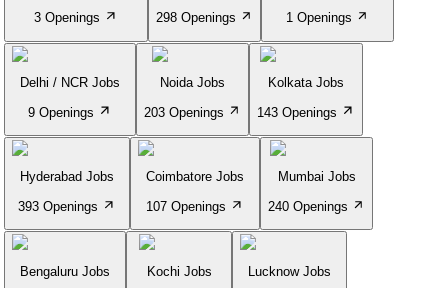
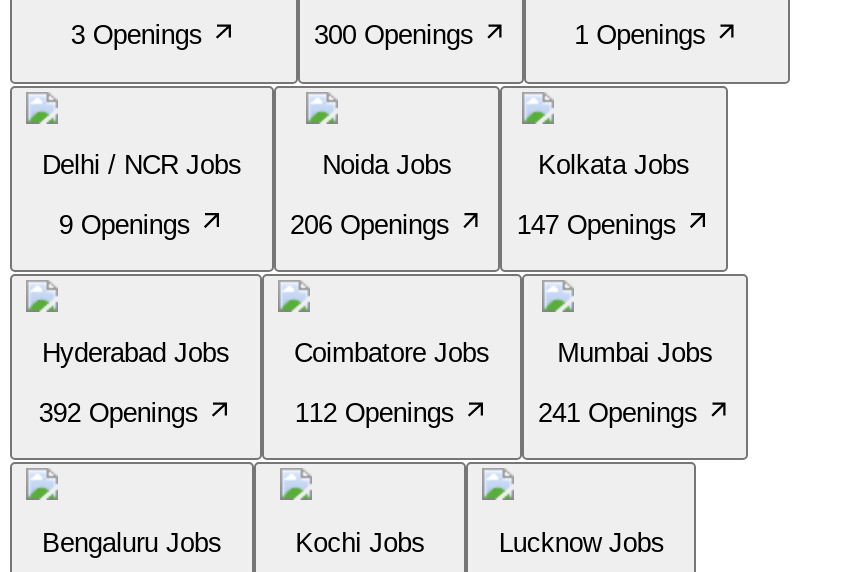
- 298 Openings
+ 300 Openings

- 203 Openings
+ 206 Openings

- 143 Openings
+ 147 Openings

- 393 Openings
+ 392 Openings

- 107 Openings
+ 112 Openings

- 240 Openings
+ 241 Openings
